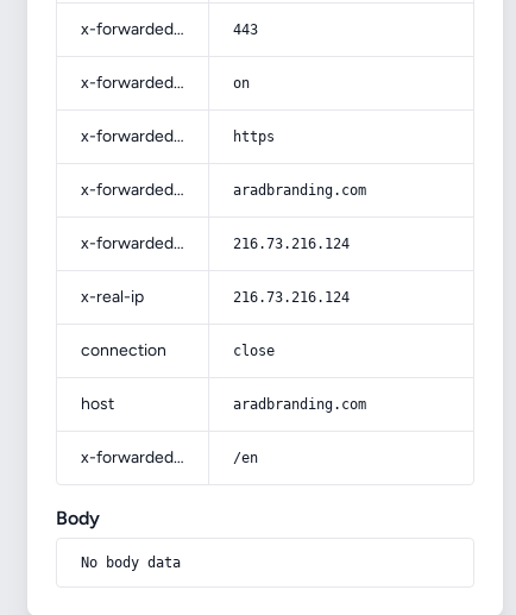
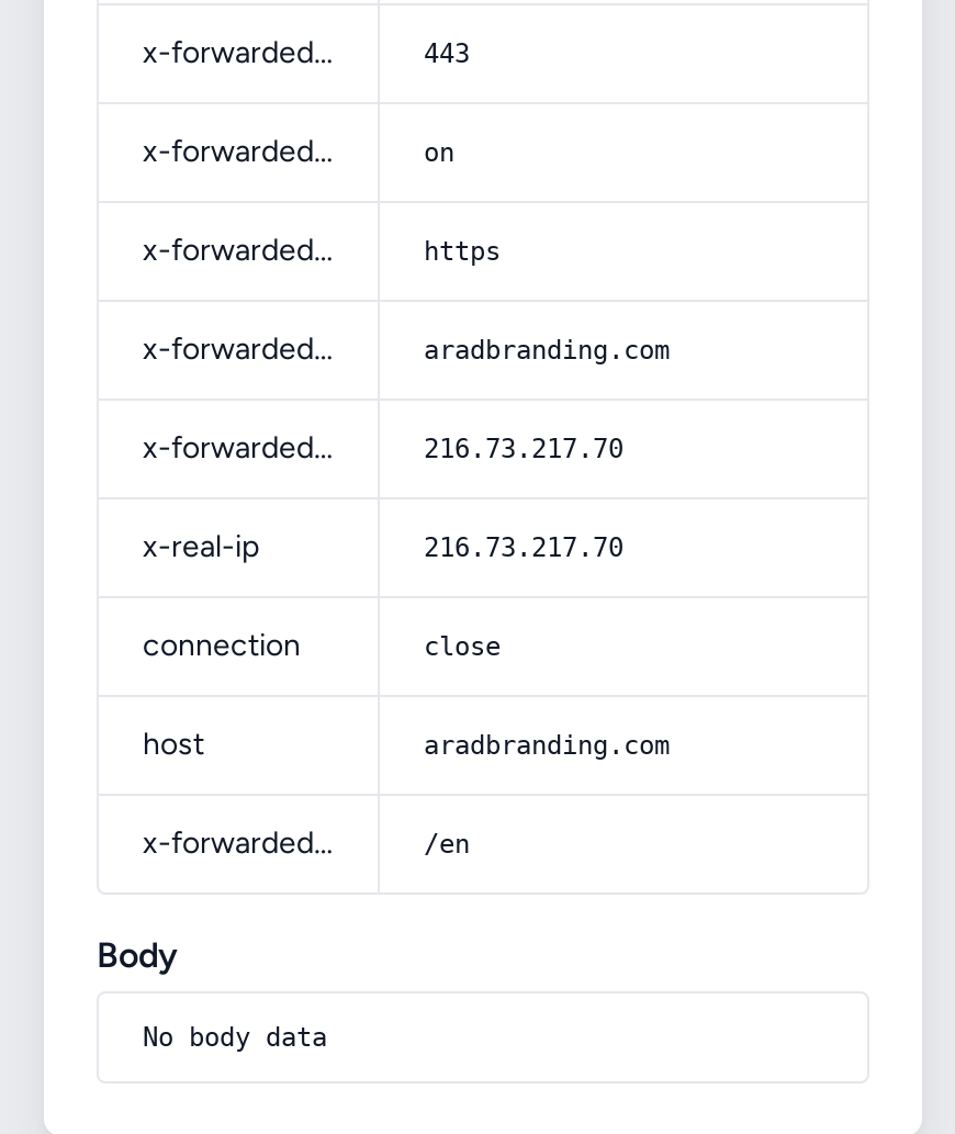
- 216.73.216.124
+ 216.73.217.70

- 216.73.216.124
+ 216.73.217.70
